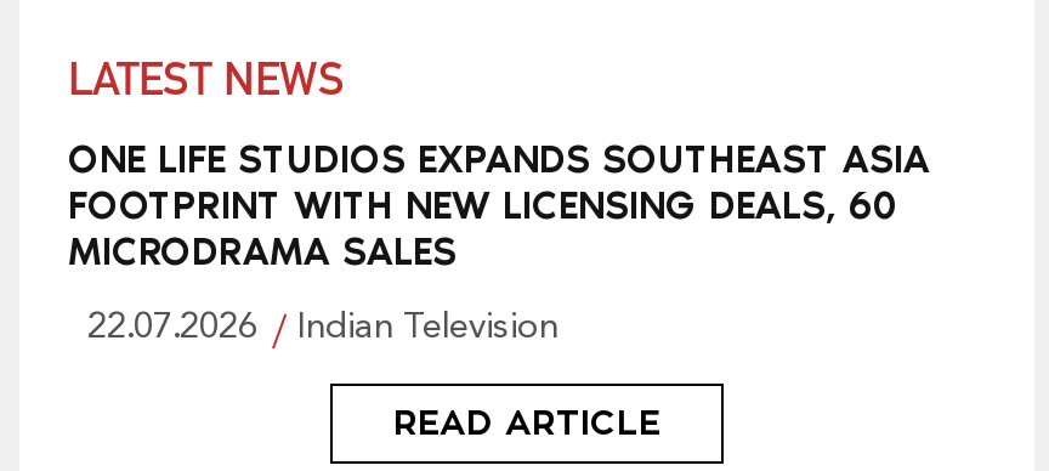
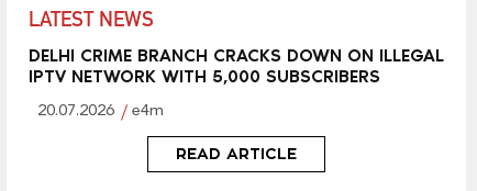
- ONE LIFE STUDIOS EXPANDS SOUTHEAST ASIA
- FOOTPRINT WITH NEW LICENSING DEALS, 60
- MICRODRAMA SALES
+ DELHI CRIME BRANCH CRACKS DOWN ON ILLEGAL
+ IPTV NETWORK WITH 5,000 SUBSCRIBERS

- 22.07.2026
- Indian Television
+ 20.07.2026
+ e4m
